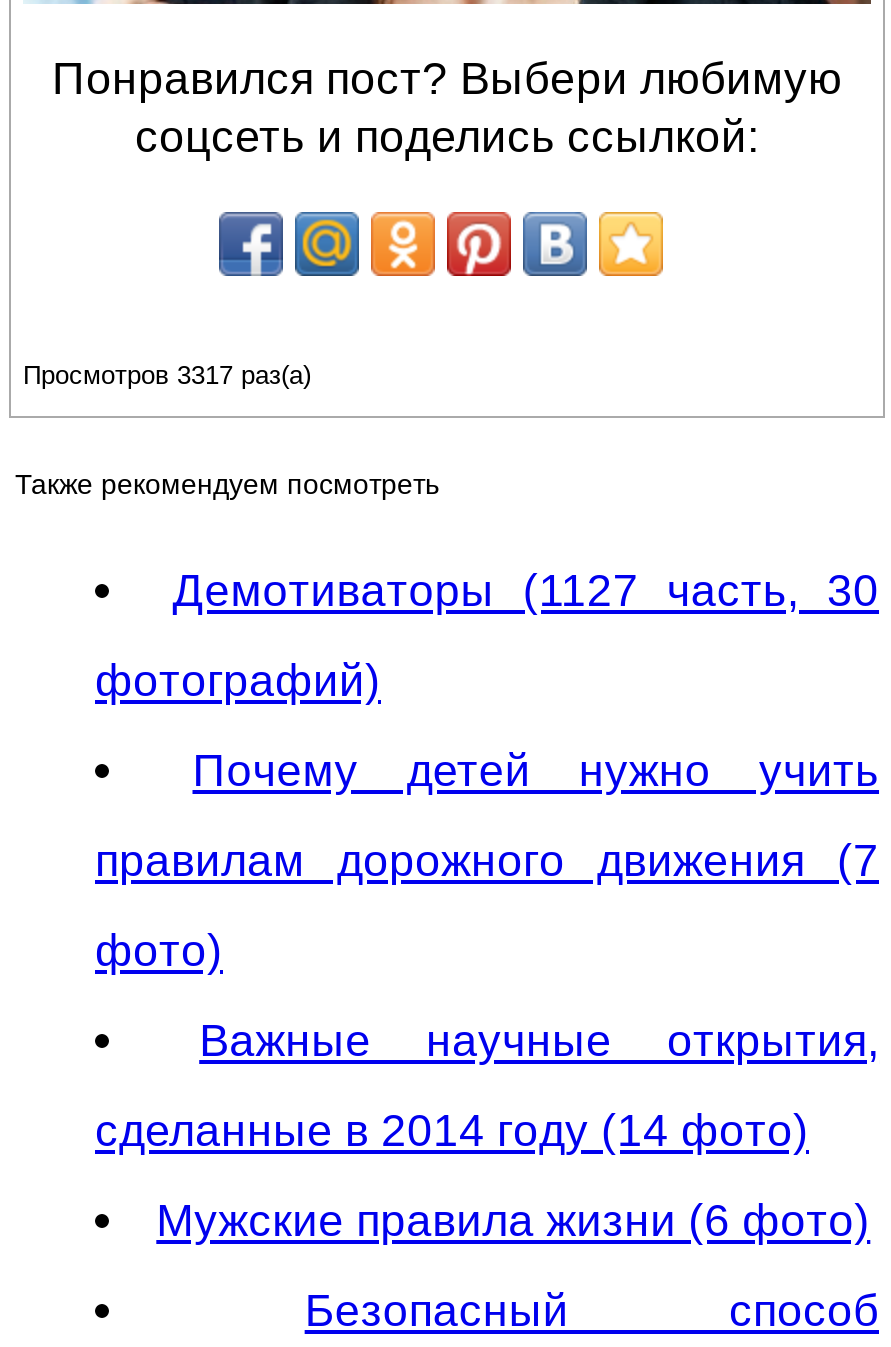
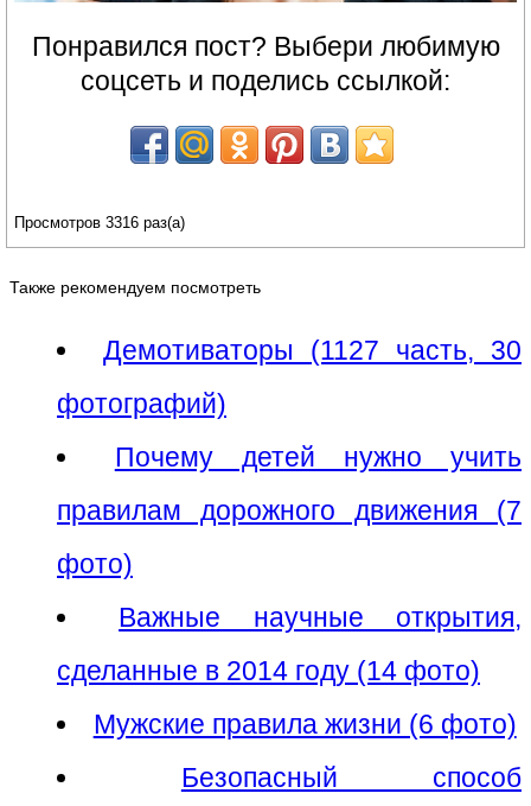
- Просмотров 3317 раз(а)
+ Просмотров 3316 раз(а)
